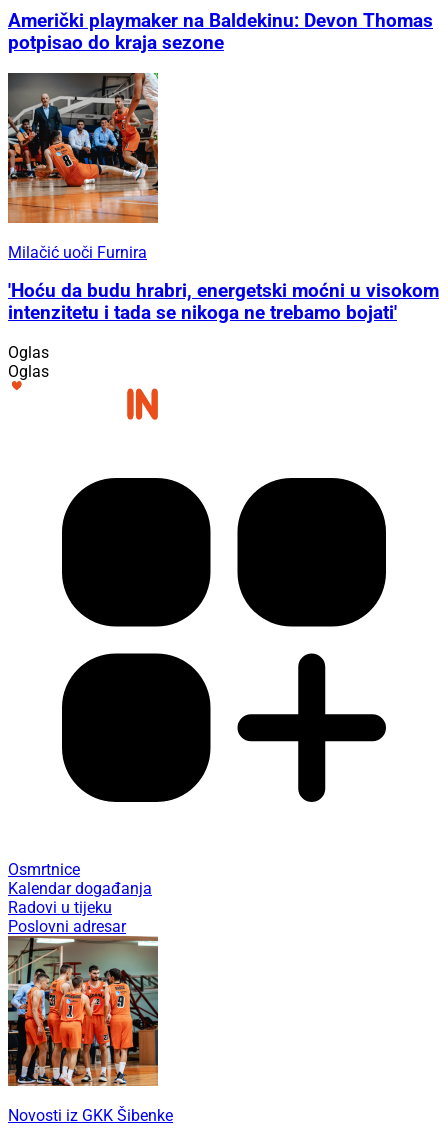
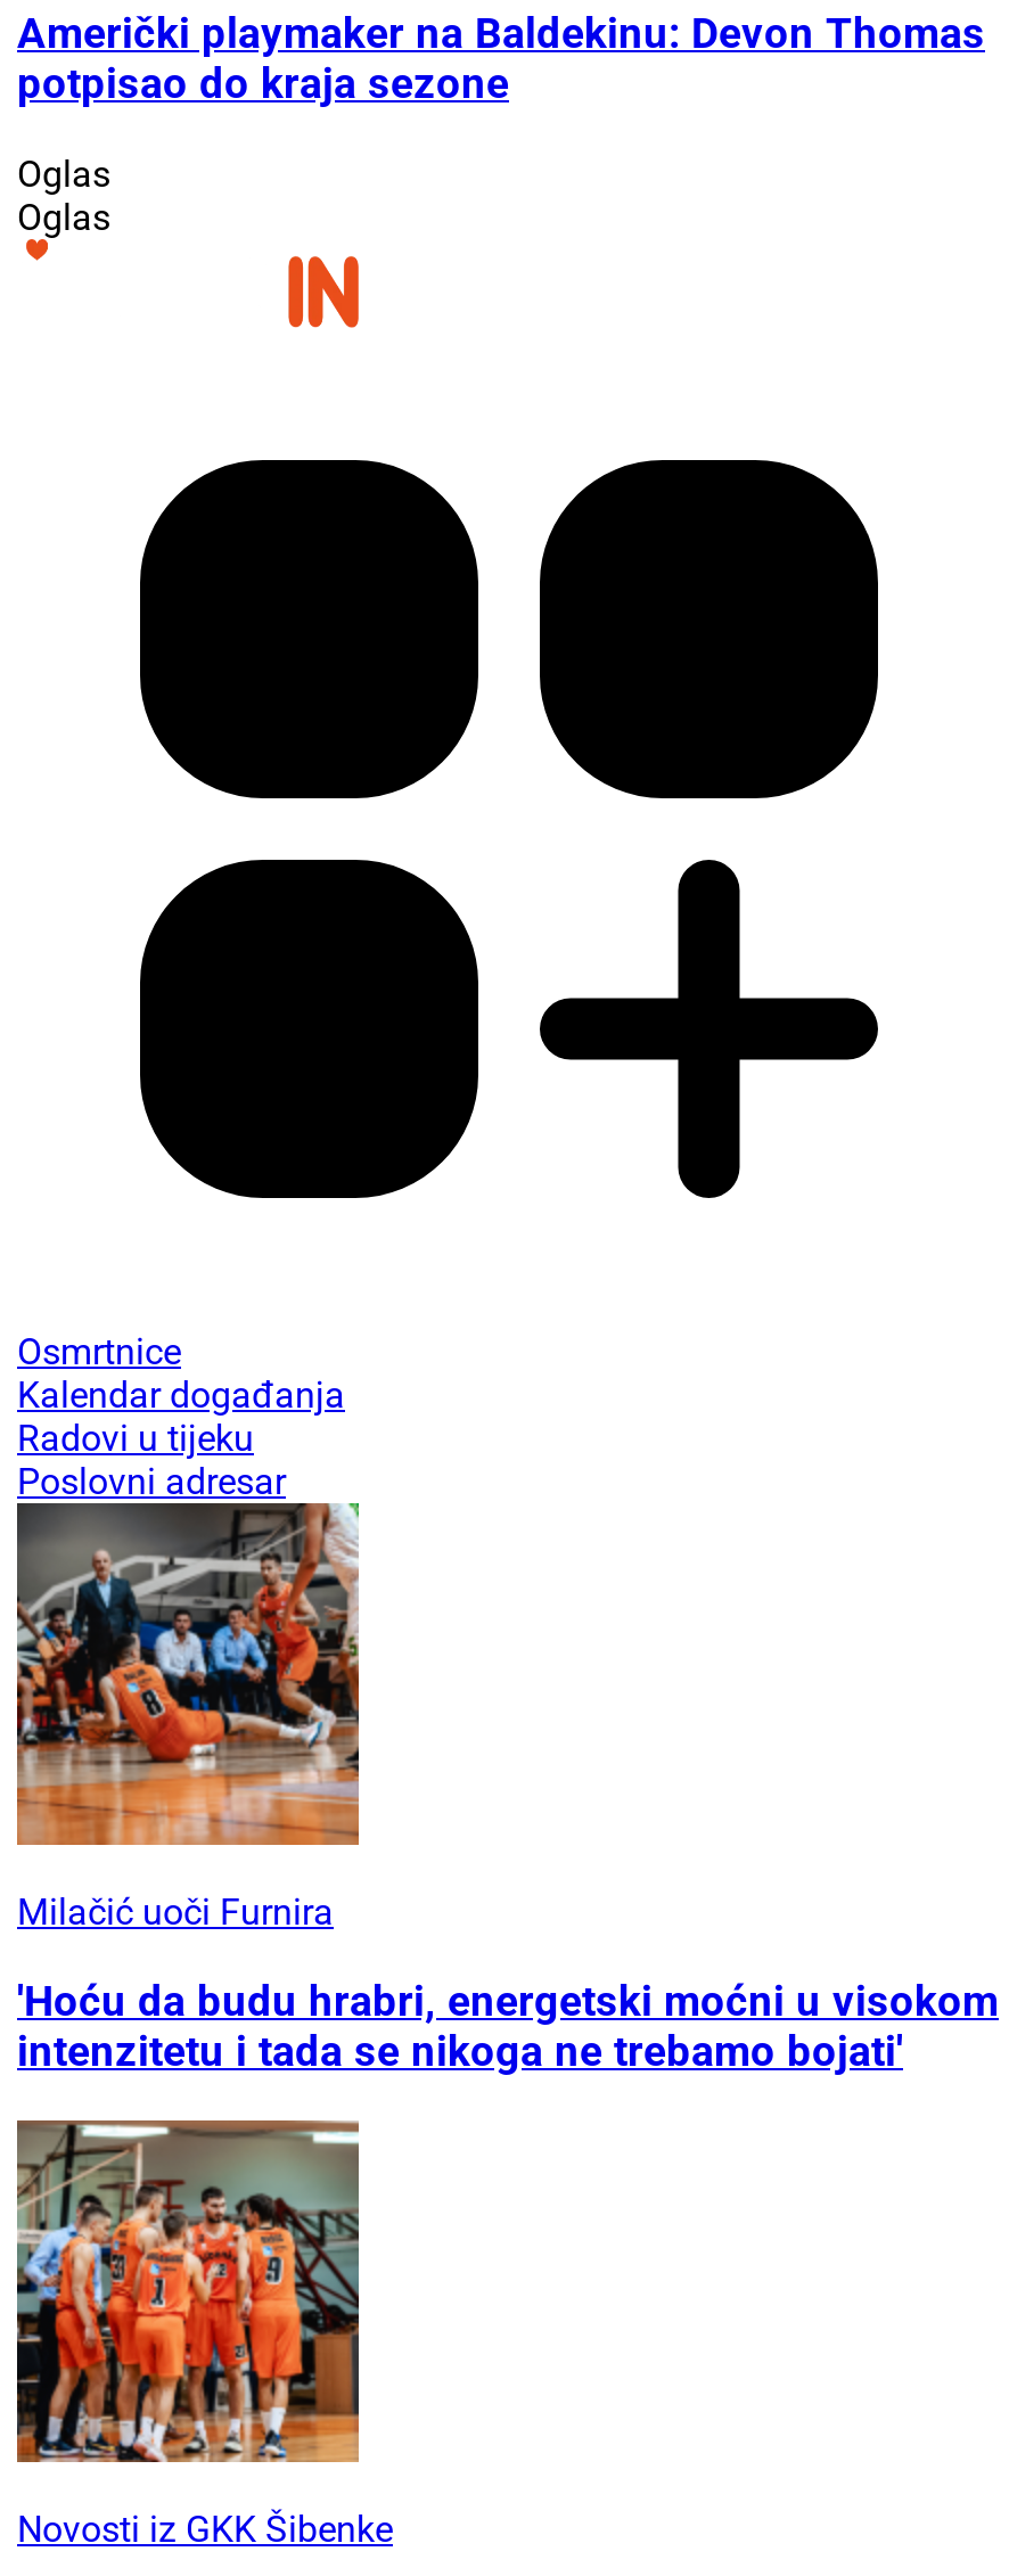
moved down: [image] | Milačić uoči Furnira | 'Hoću da budu hrabri, energetski moćni u visokom | intenzitetu i tada se nikoga ne trebamo bojati'

moved up: Oglas | Oglas | Osmrtnice | Kalendar događanja | Radovi u tijeku | Poslovni adresar
